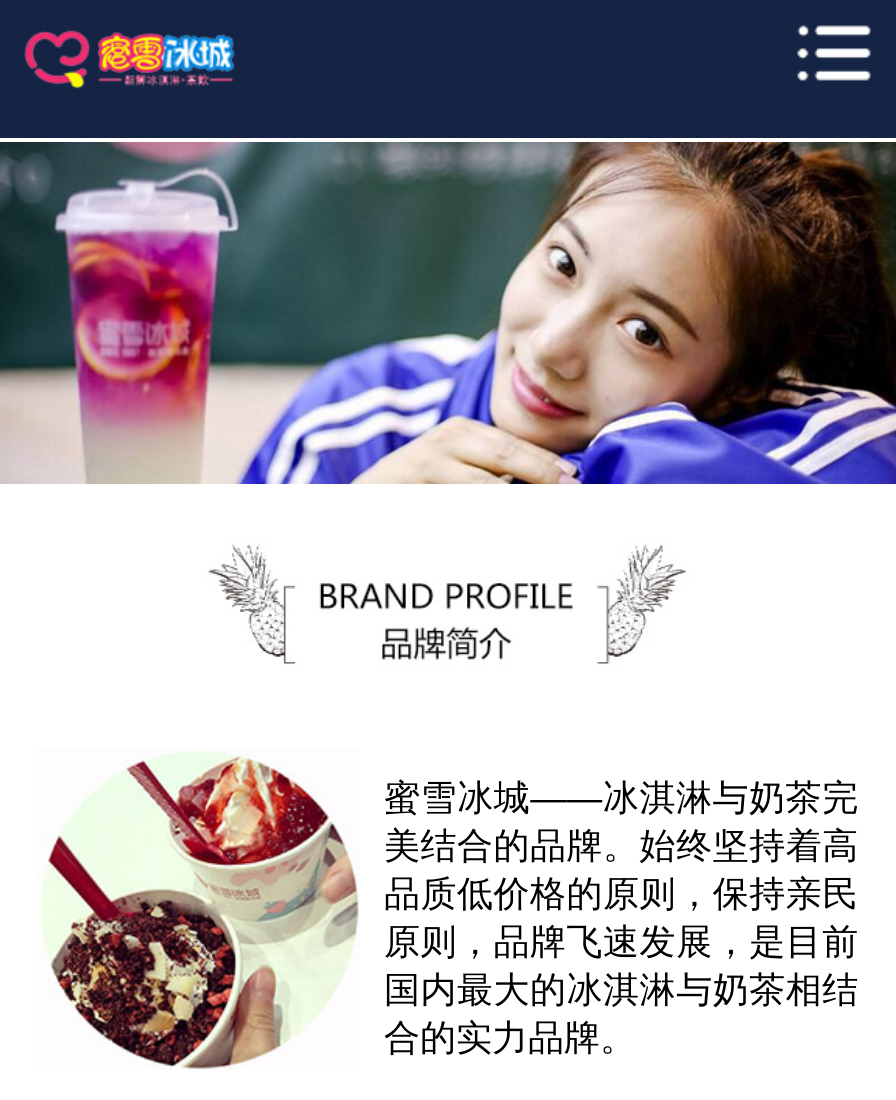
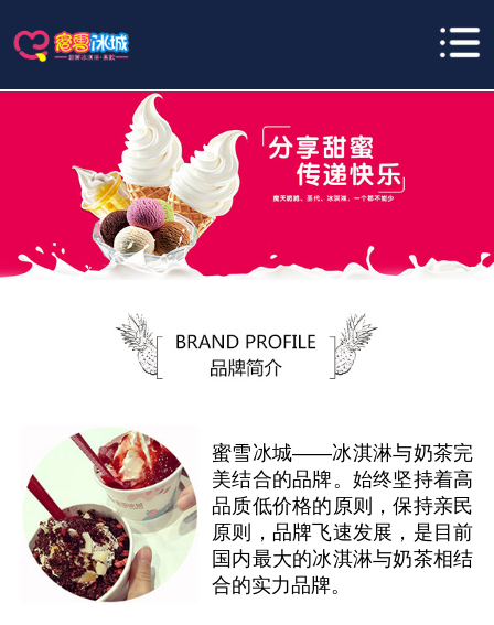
- [image]
+ [image]
